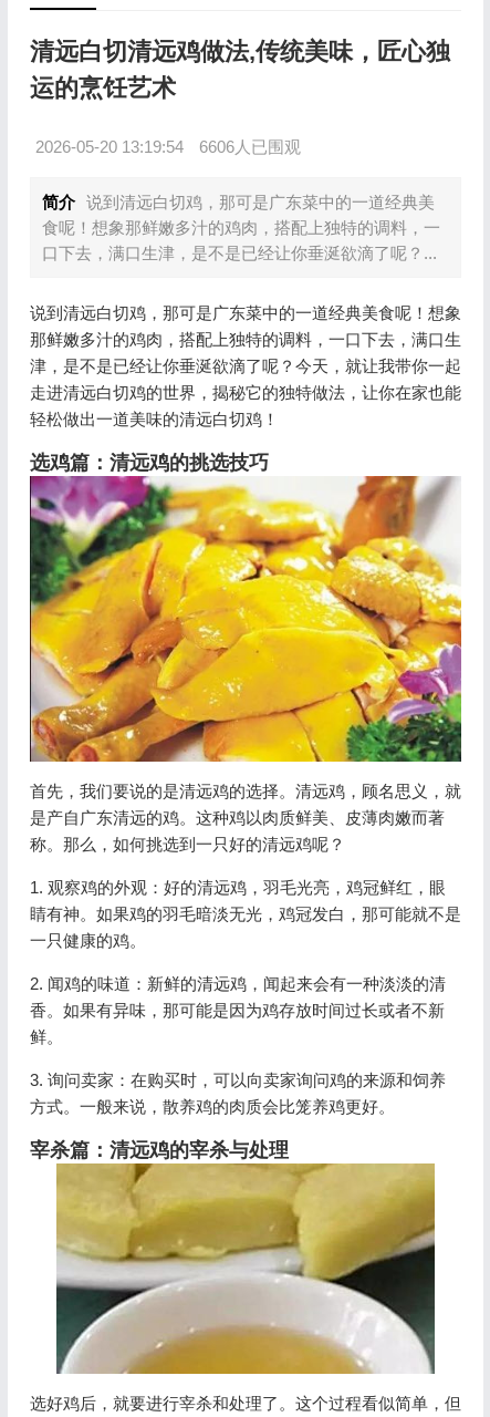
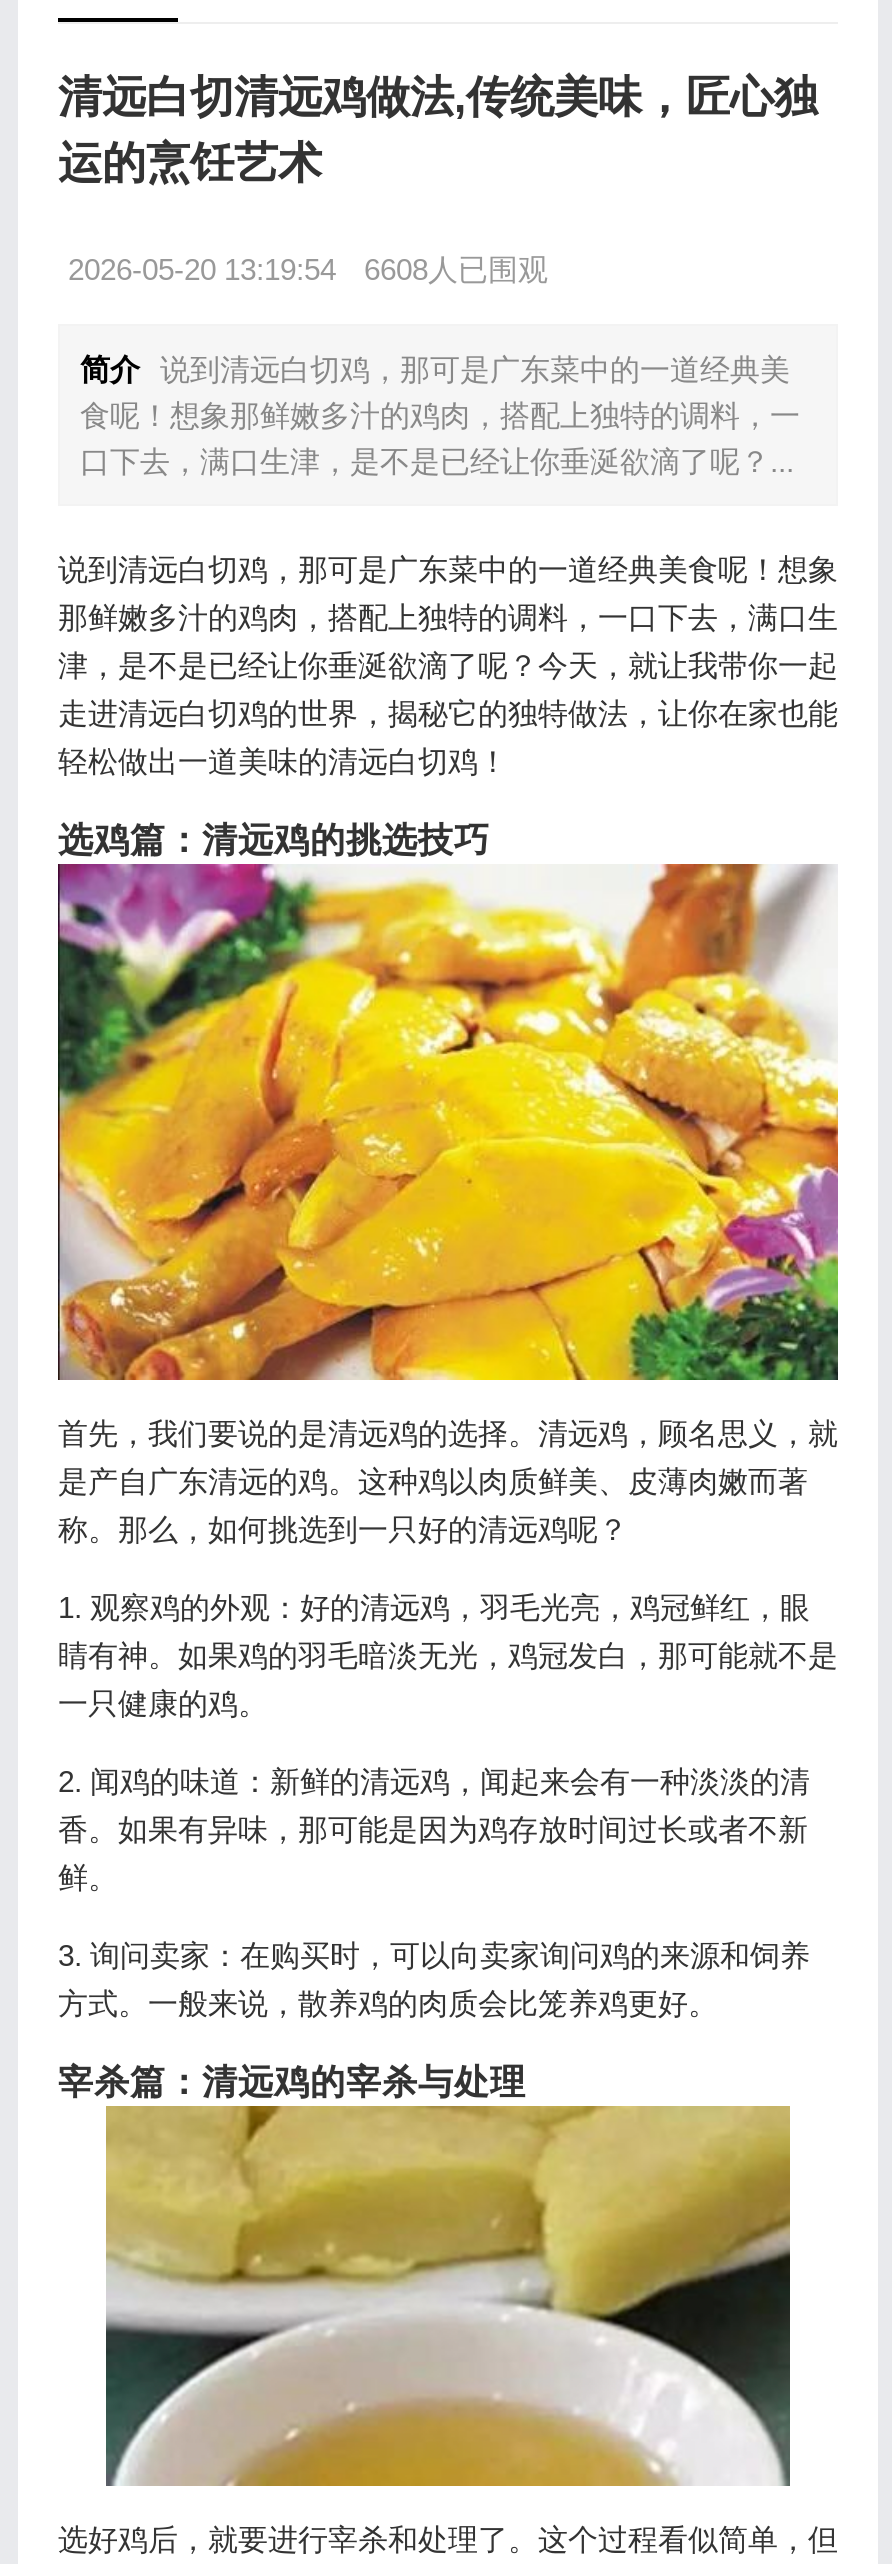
- 2026-05-20 13:19:54 6606人已围观
+ 2026-05-20 13:19:54 6608人已围观
